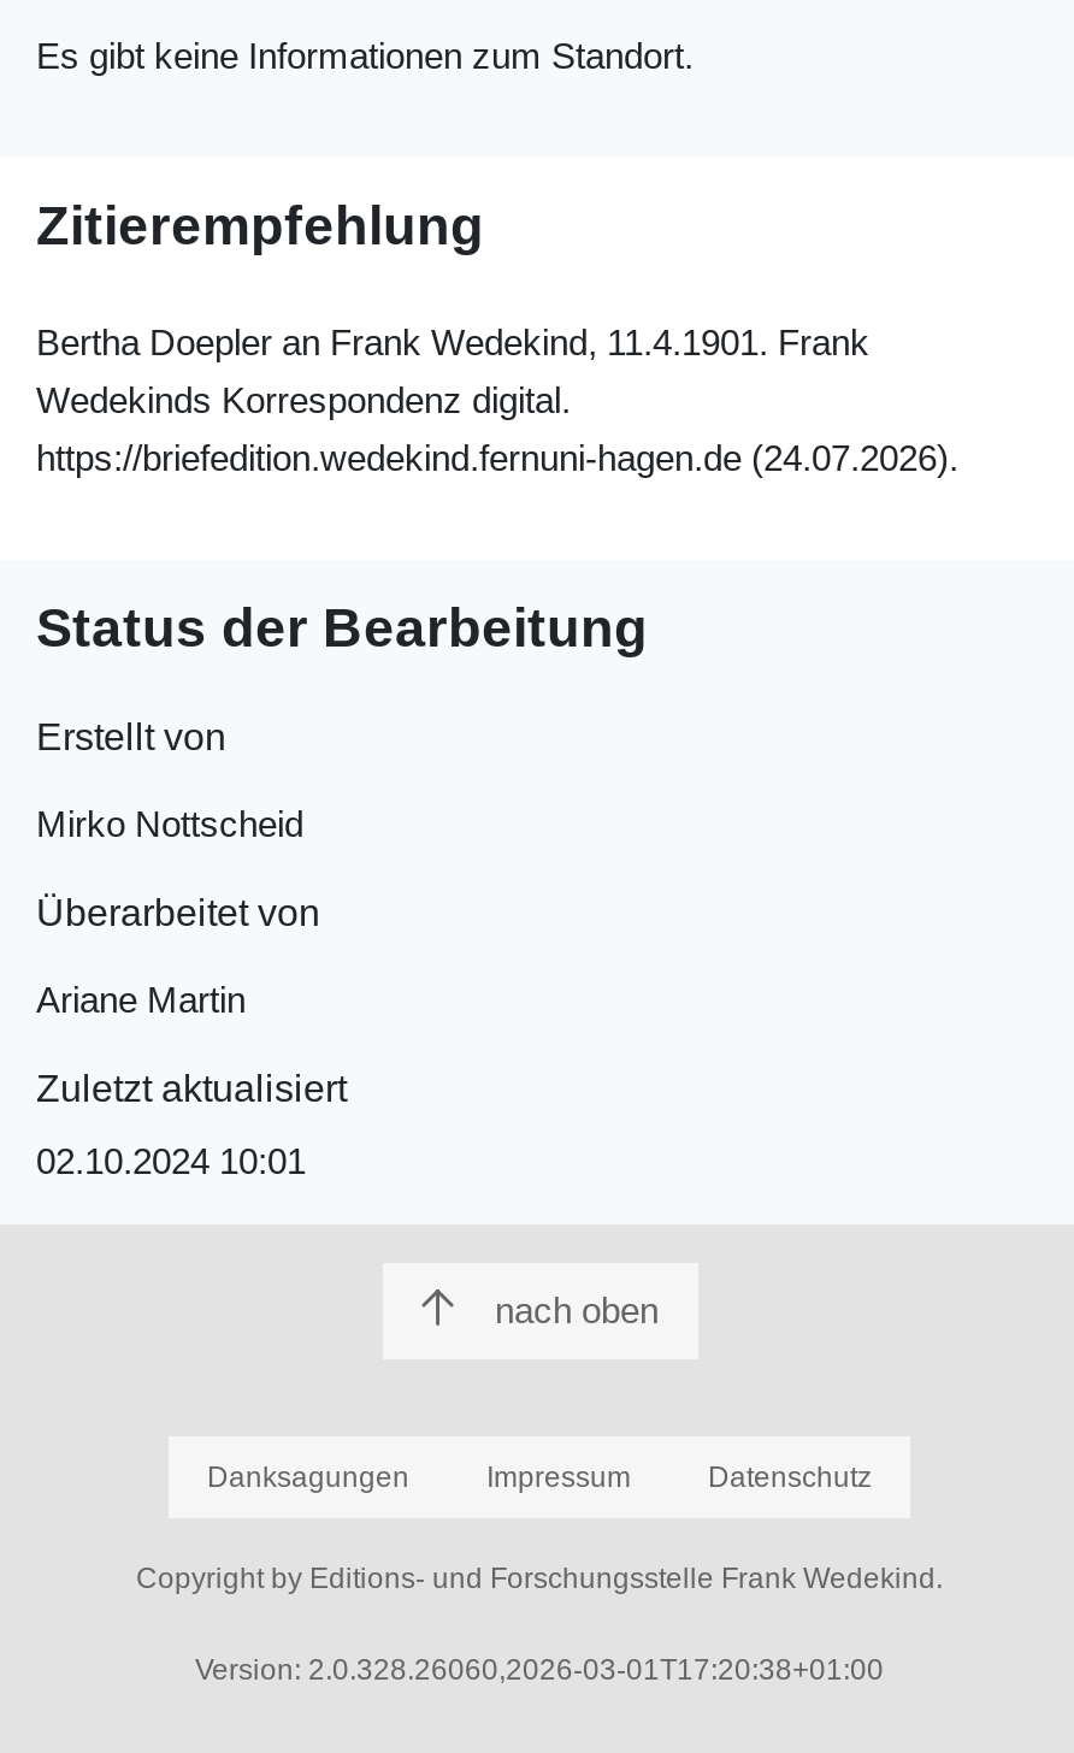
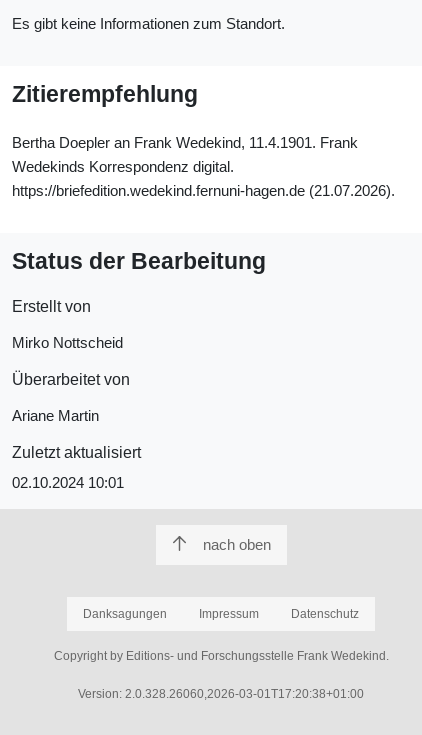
- https://briefedition.wedekind.fernuni-hagen.de (24.07.2026).
+ https://briefedition.wedekind.fernuni-hagen.de (21.07.2026).
